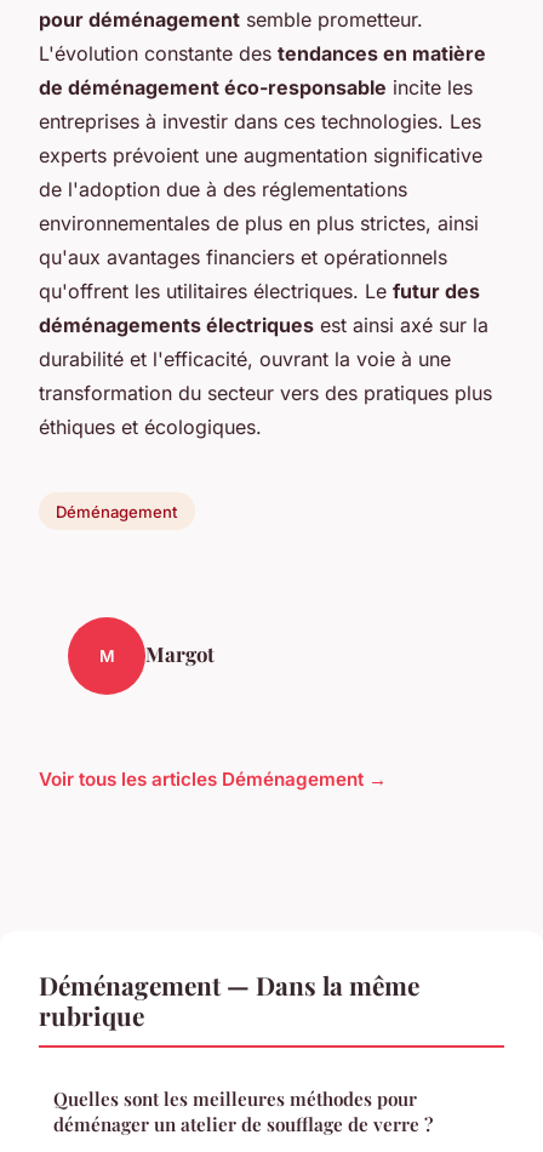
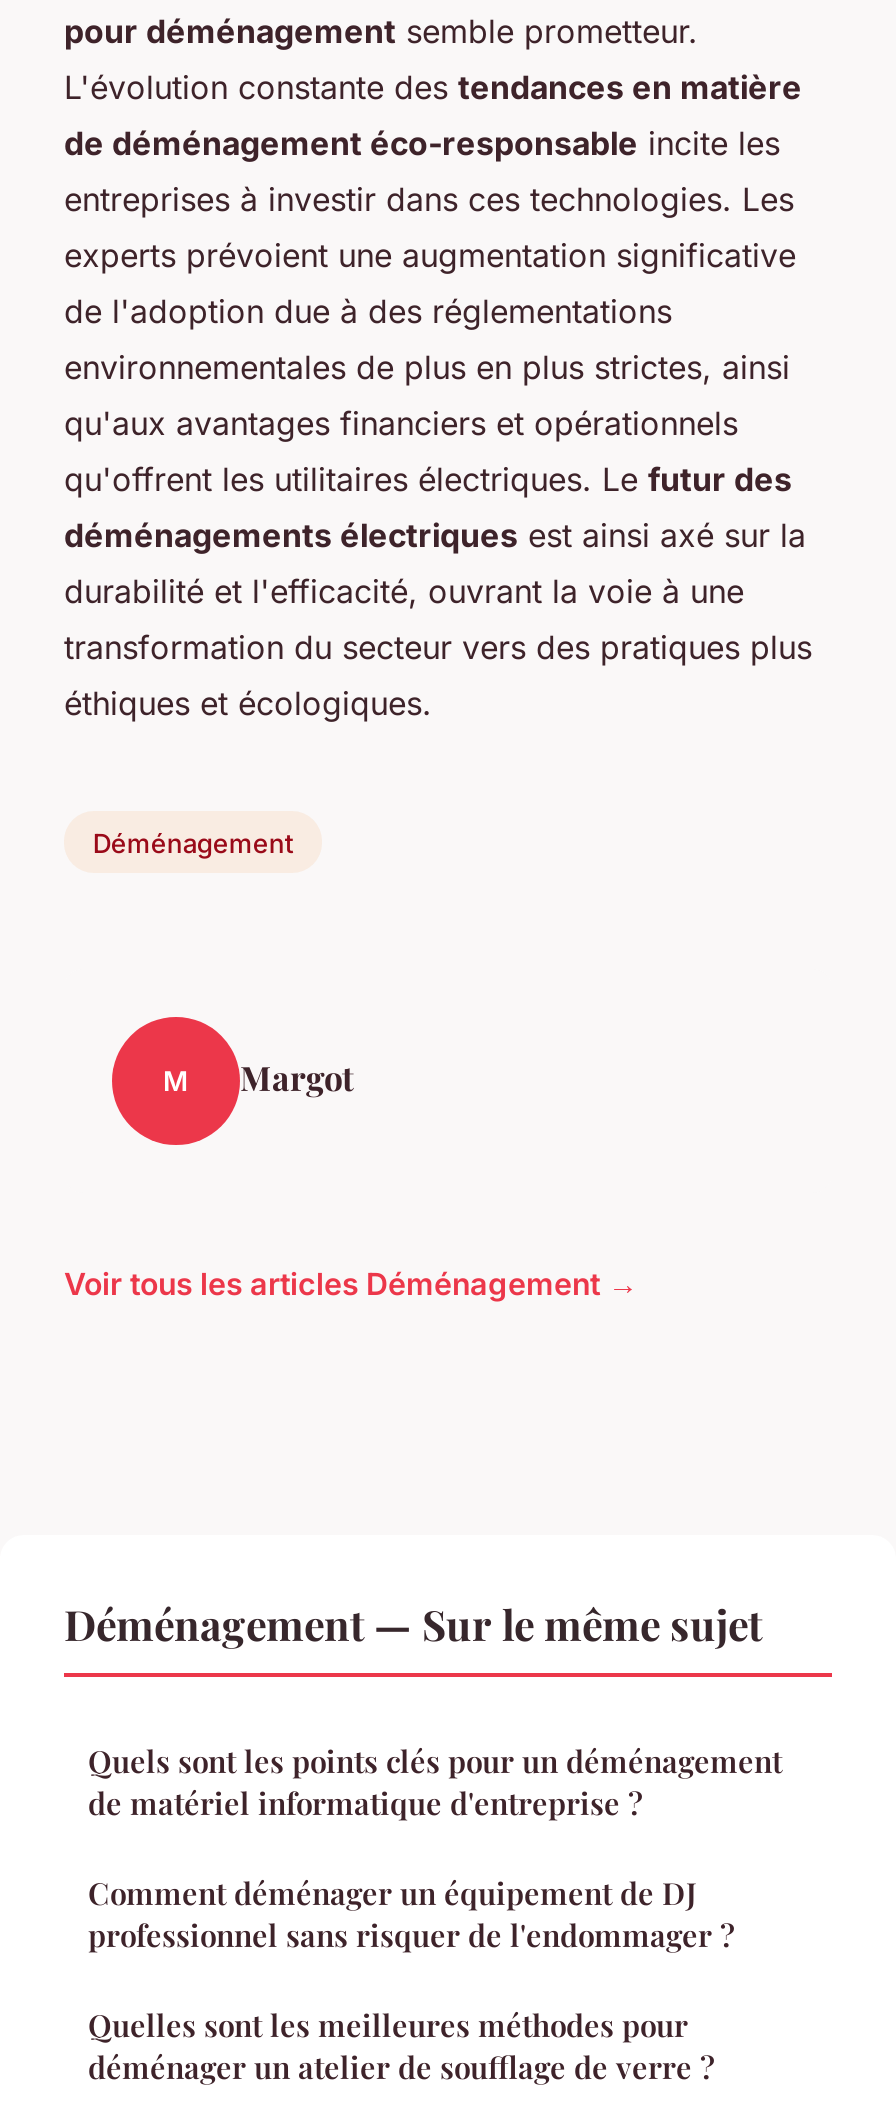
- Déménagement — Dans la même
- rubrique
+ Déménagement — Sur le même sujet
+ Quels sont les points clés pour un déménagement
+ de matériel informatique d'entreprise ?
+ Comment déménager un équipement de DJ
+ professionnel sans risquer de l'endommager ?
